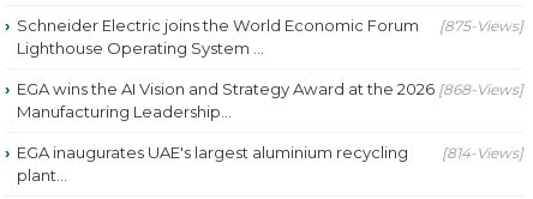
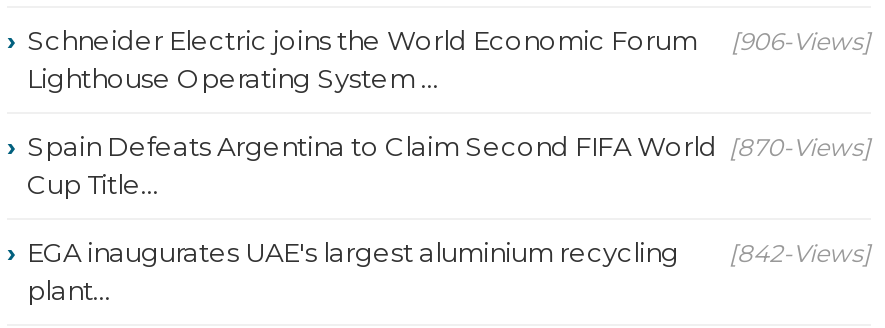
- Schneider Electric joins the World Economic Forum [875-Views]
+ Schneider Electric joins the World Economic Forum [906-Views]

- EGA wins the AI Vision and Strategy Award at the 2026
- Manufacturing Leadership...
+ Spain Defeats Argentina to Claim Second FIFA World
+ Cup Title...

- [868-Views]
+ [870-Views]

- EGA inaugurates UAE's largest aluminium recycling [814-Views]
+ EGA inaugurates UAE's largest aluminium recycling [842-Views]
